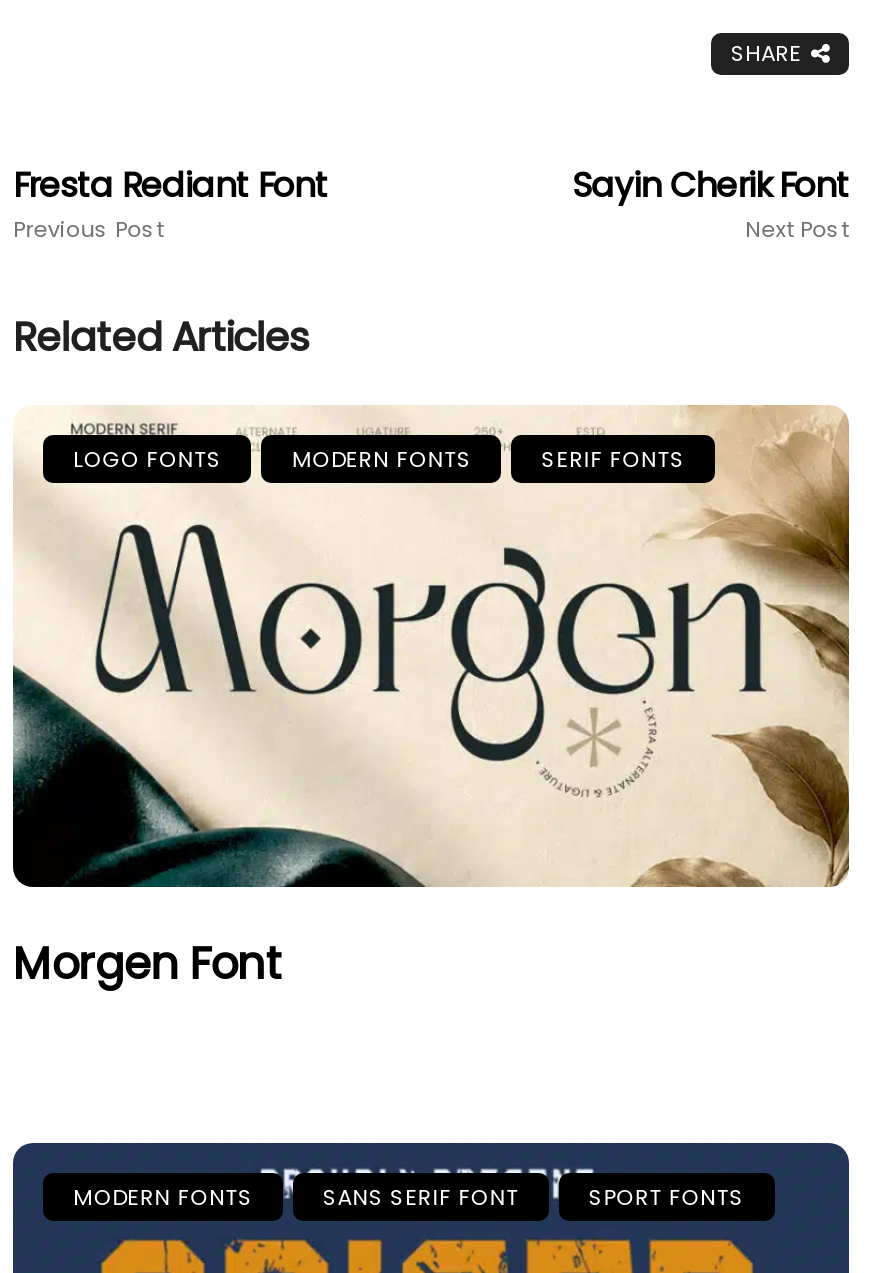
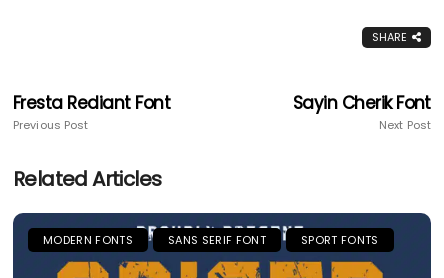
- [image]
- LOGO FONTS
- MODERN FONTS
- SERIF FONTS

- Morgen Font
